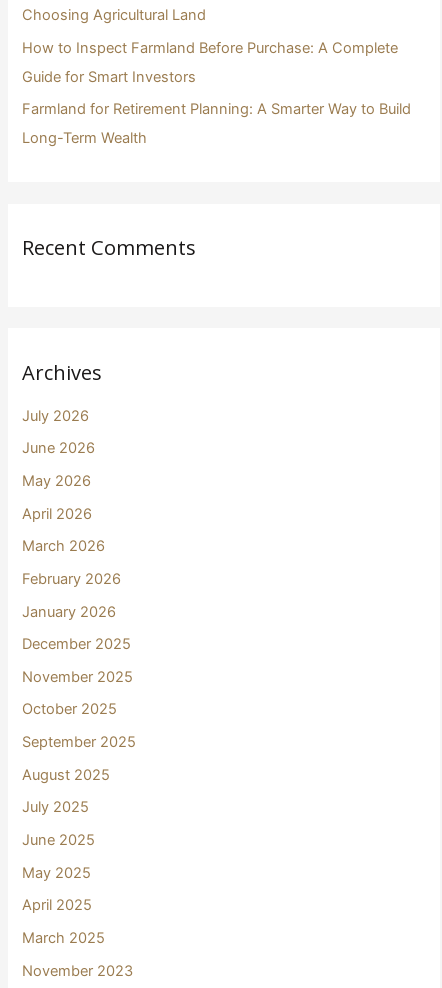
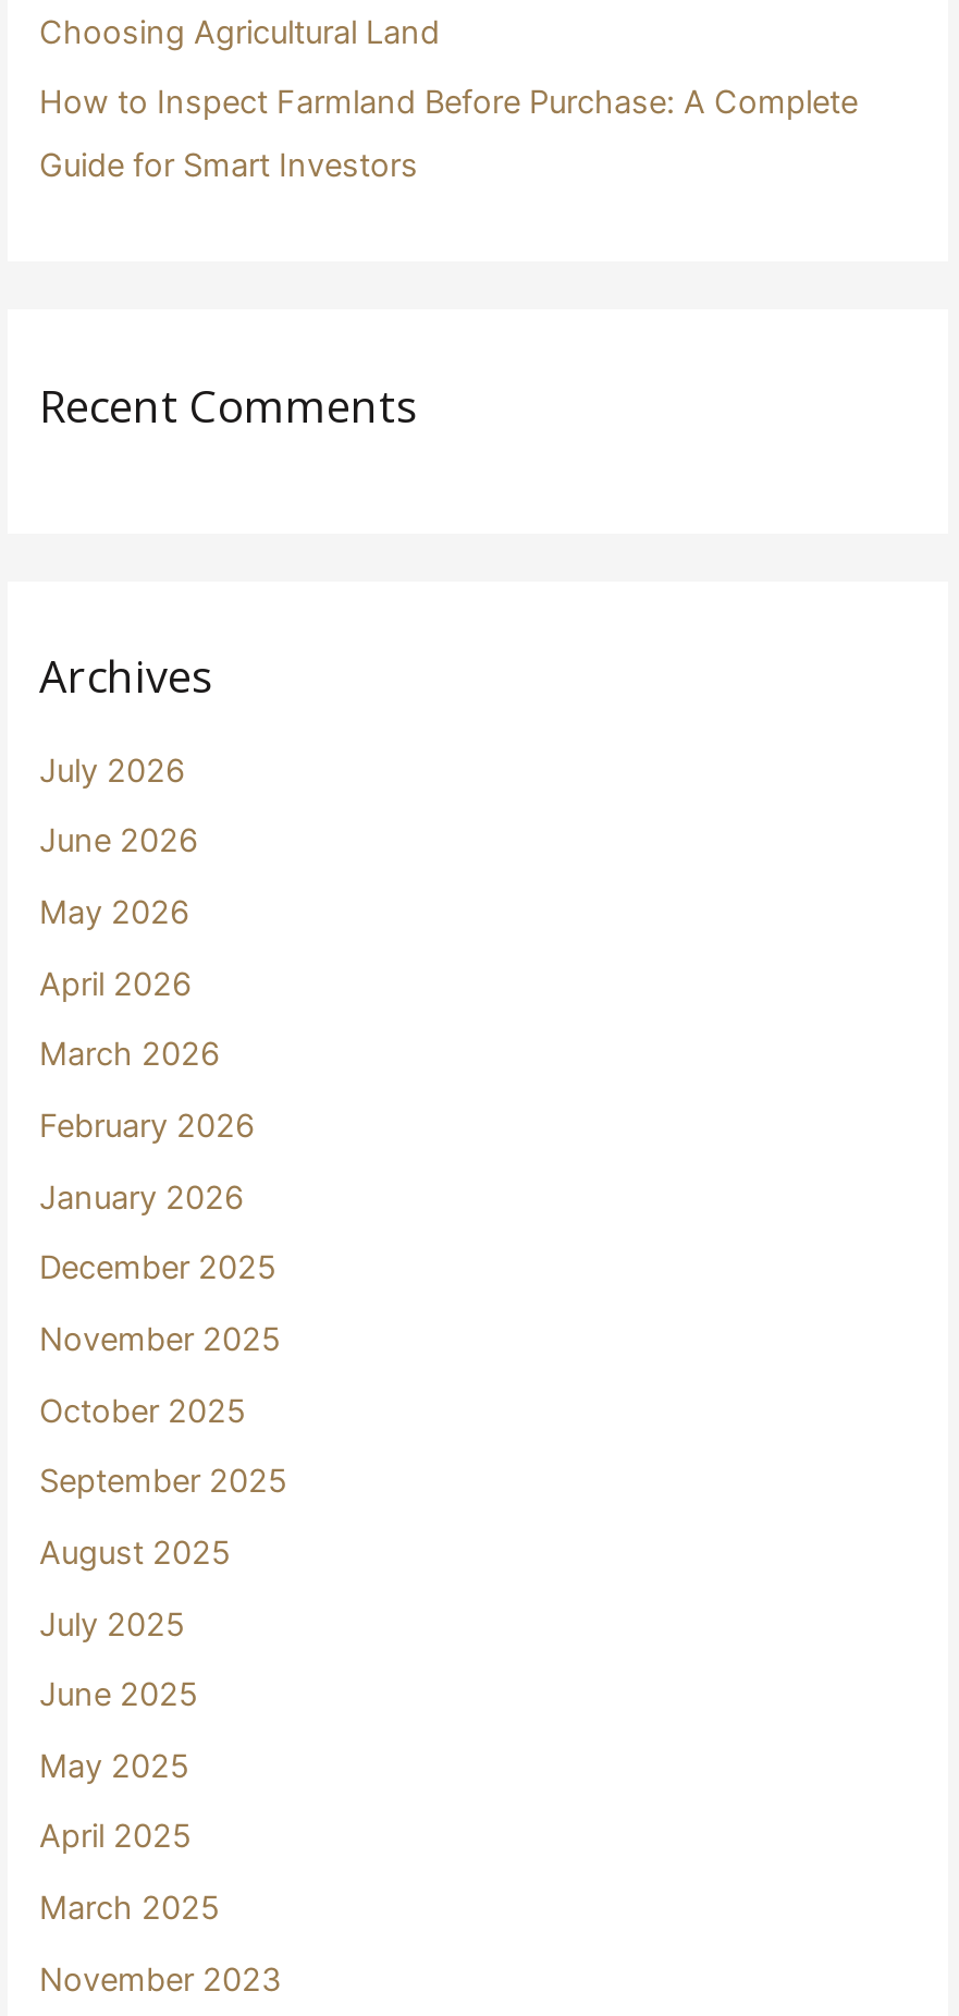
- Farmland for Retirement Planning: A Smarter Way to Build
- Long-Term Wealth
